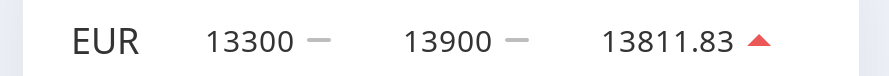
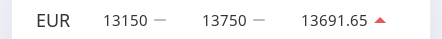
- EUR 13300
+ EUR 13150

- 13900
+ 13750

- 13811.83
+ 13691.65
